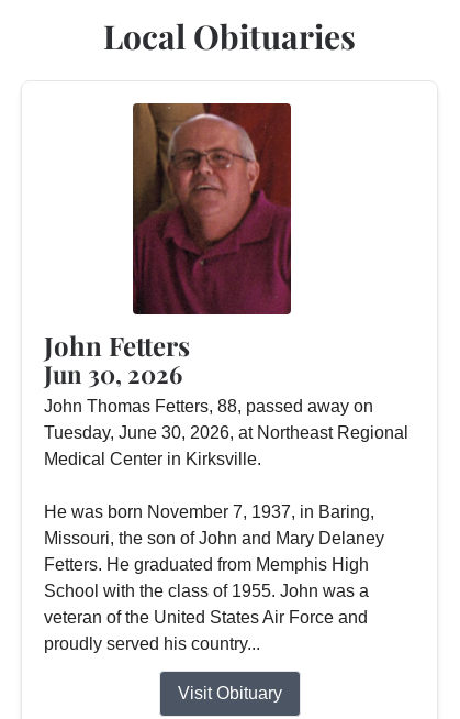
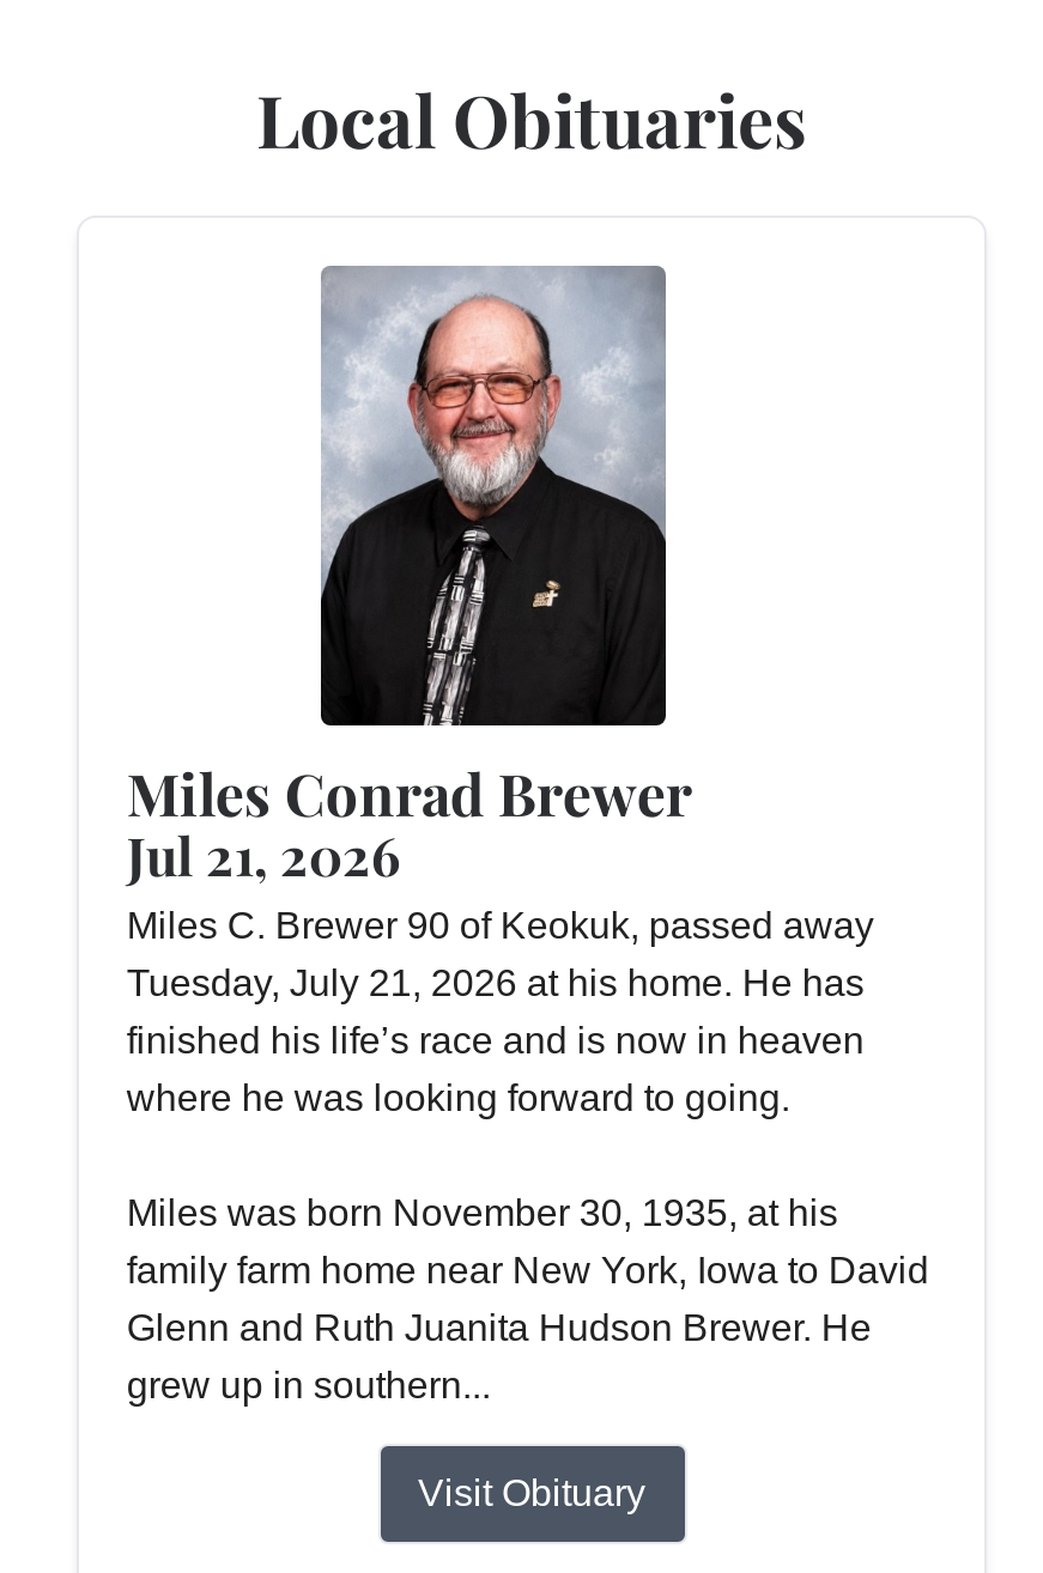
- [image]
- John Fetters
- Jun 30, 2026
- John Thomas Fetters, 88, passed away on
- Tuesday, June 30, 2026, at Northeast Regional
- Medical Center in Kirksville.
+ [image]
+ Miles Conrad Brewer
+ Jul 21, 2026
+ Miles C. Brewer 90 of Keokuk, passed away
+ Tuesday, July 21, 2026 at his home. He has
+ finished his life’s race and is now in heaven
+ where he was looking forward to going.

- He was born November 7, 1937, in Baring,
- Missouri, the son of John and Mary Delaney
- Fetters. He graduated from Memphis High
- School with the class of 1955. John was a
- veteran of the United States Air Force and
- proudly served his country...
+ Miles was born November 30, 1935, at his
+ family farm home near New York, Iowa to David
+ Glenn and Ruth Juanita Hudson Brewer. He
+ grew up in southern...
